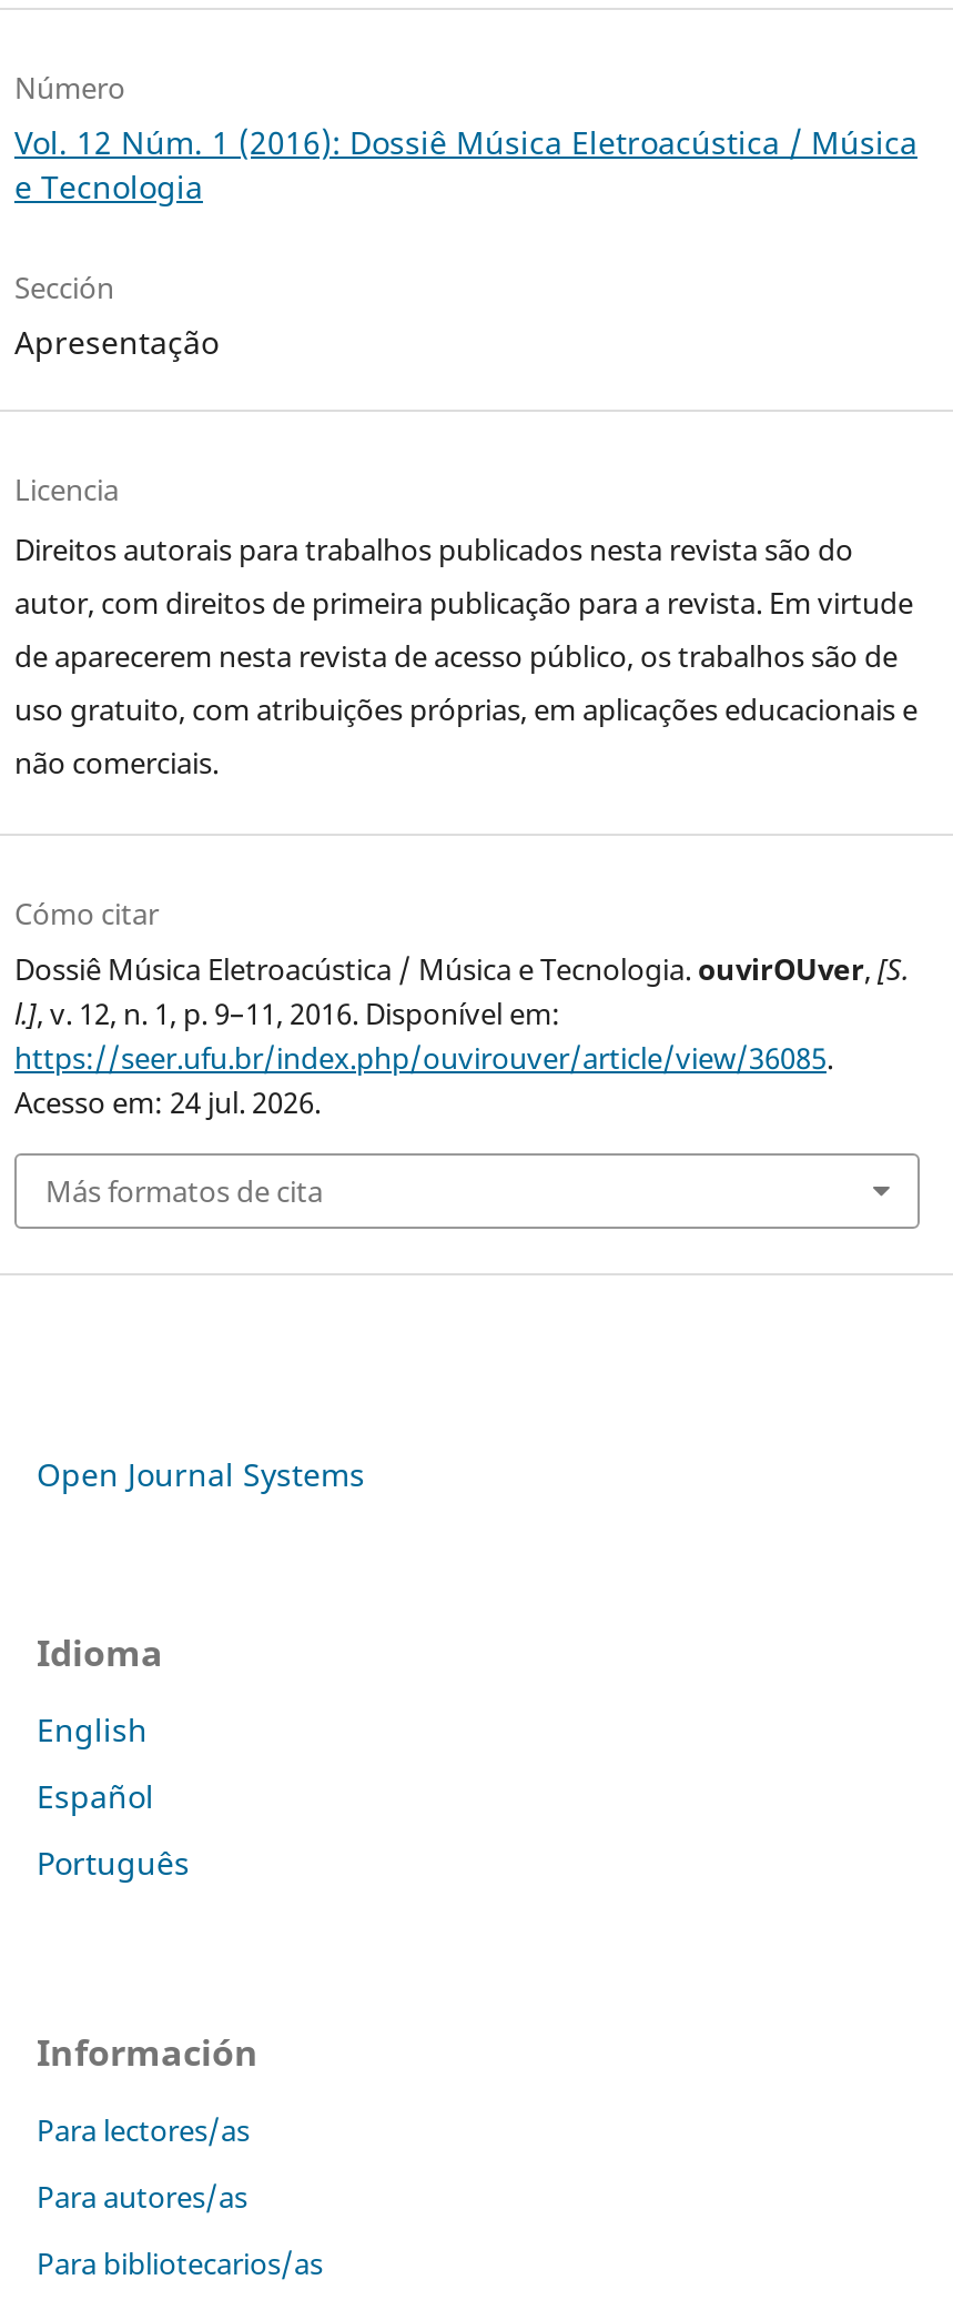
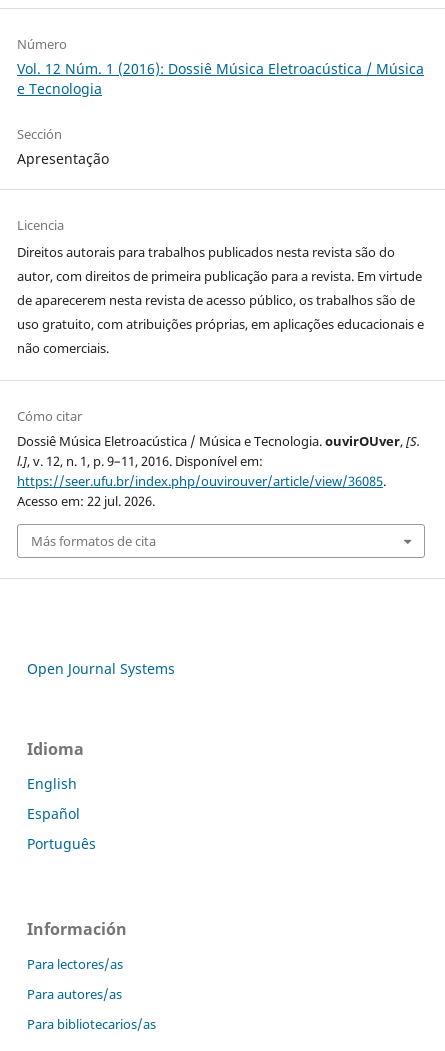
- Acesso em: 24 jul. 2026.
+ Acesso em: 22 jul. 2026.
